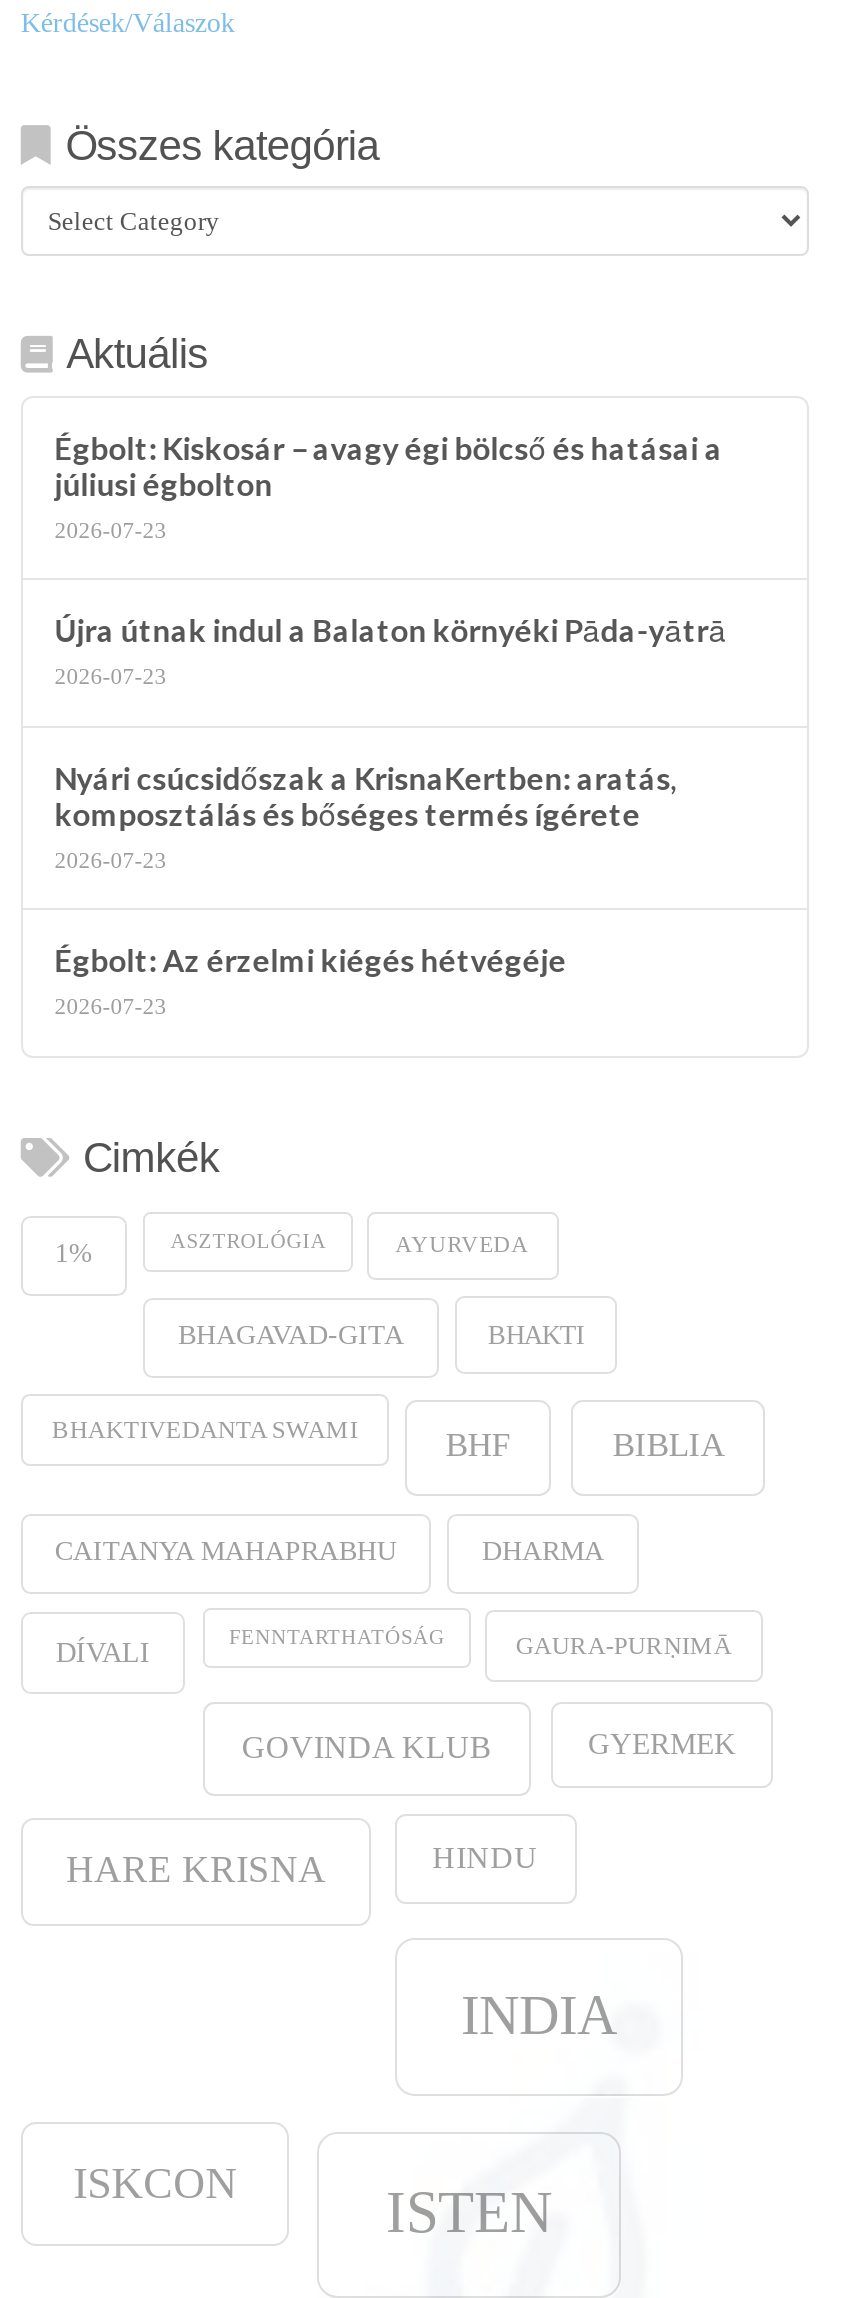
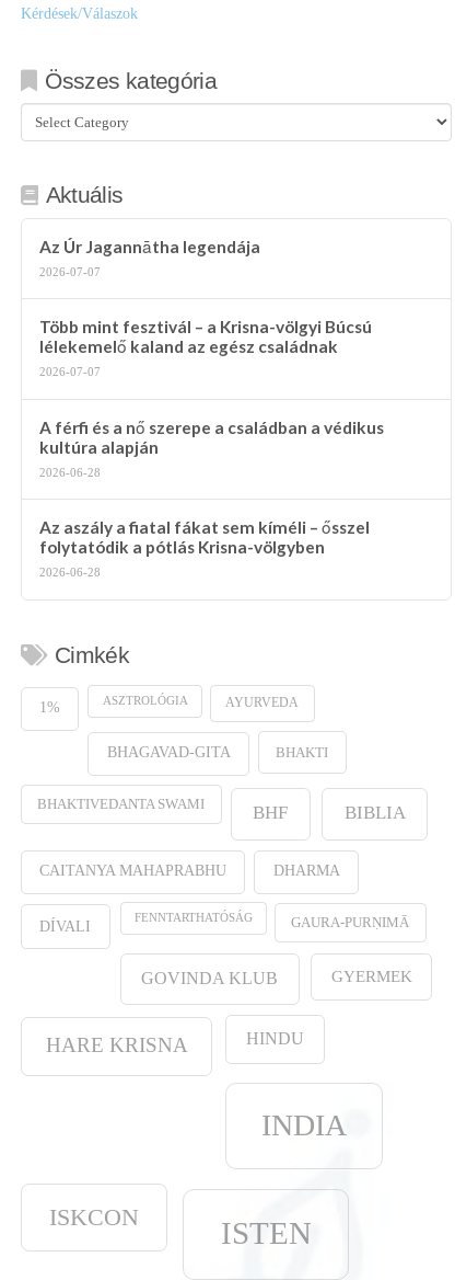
- Égbolt: Kiskosár – avagy égi bölcső és hatásai a
- júliusi égbolton
- 2026-07-23
+ Az Úr Jagannātha legendája
+ 2026-07-07

- Újra útnak indul a Balaton környéki Pāda-yātrā
- 2026-07-23
+ Több mint fesztivál – a Krisna-völgyi Búcsú
+ lélekemelő kaland az egész családnak
+ 2026-07-07

- Nyári csúcsidőszak a KrisnaKertben: aratás,
- komposztálás és bőséges termés ígérete
- 2026-07-23
+ A férfi és a nő szerepe a családban a védikus
+ kultúra alapján
+ 2026-06-28

- Égbolt: Az érzelmi kiégés hétvégéje
- 2026-07-23
+ Az aszály a fiatal fákat sem kíméli – ősszel
+ folytatódik a pótlás Krisna-völgyben
+ 2026-06-28
